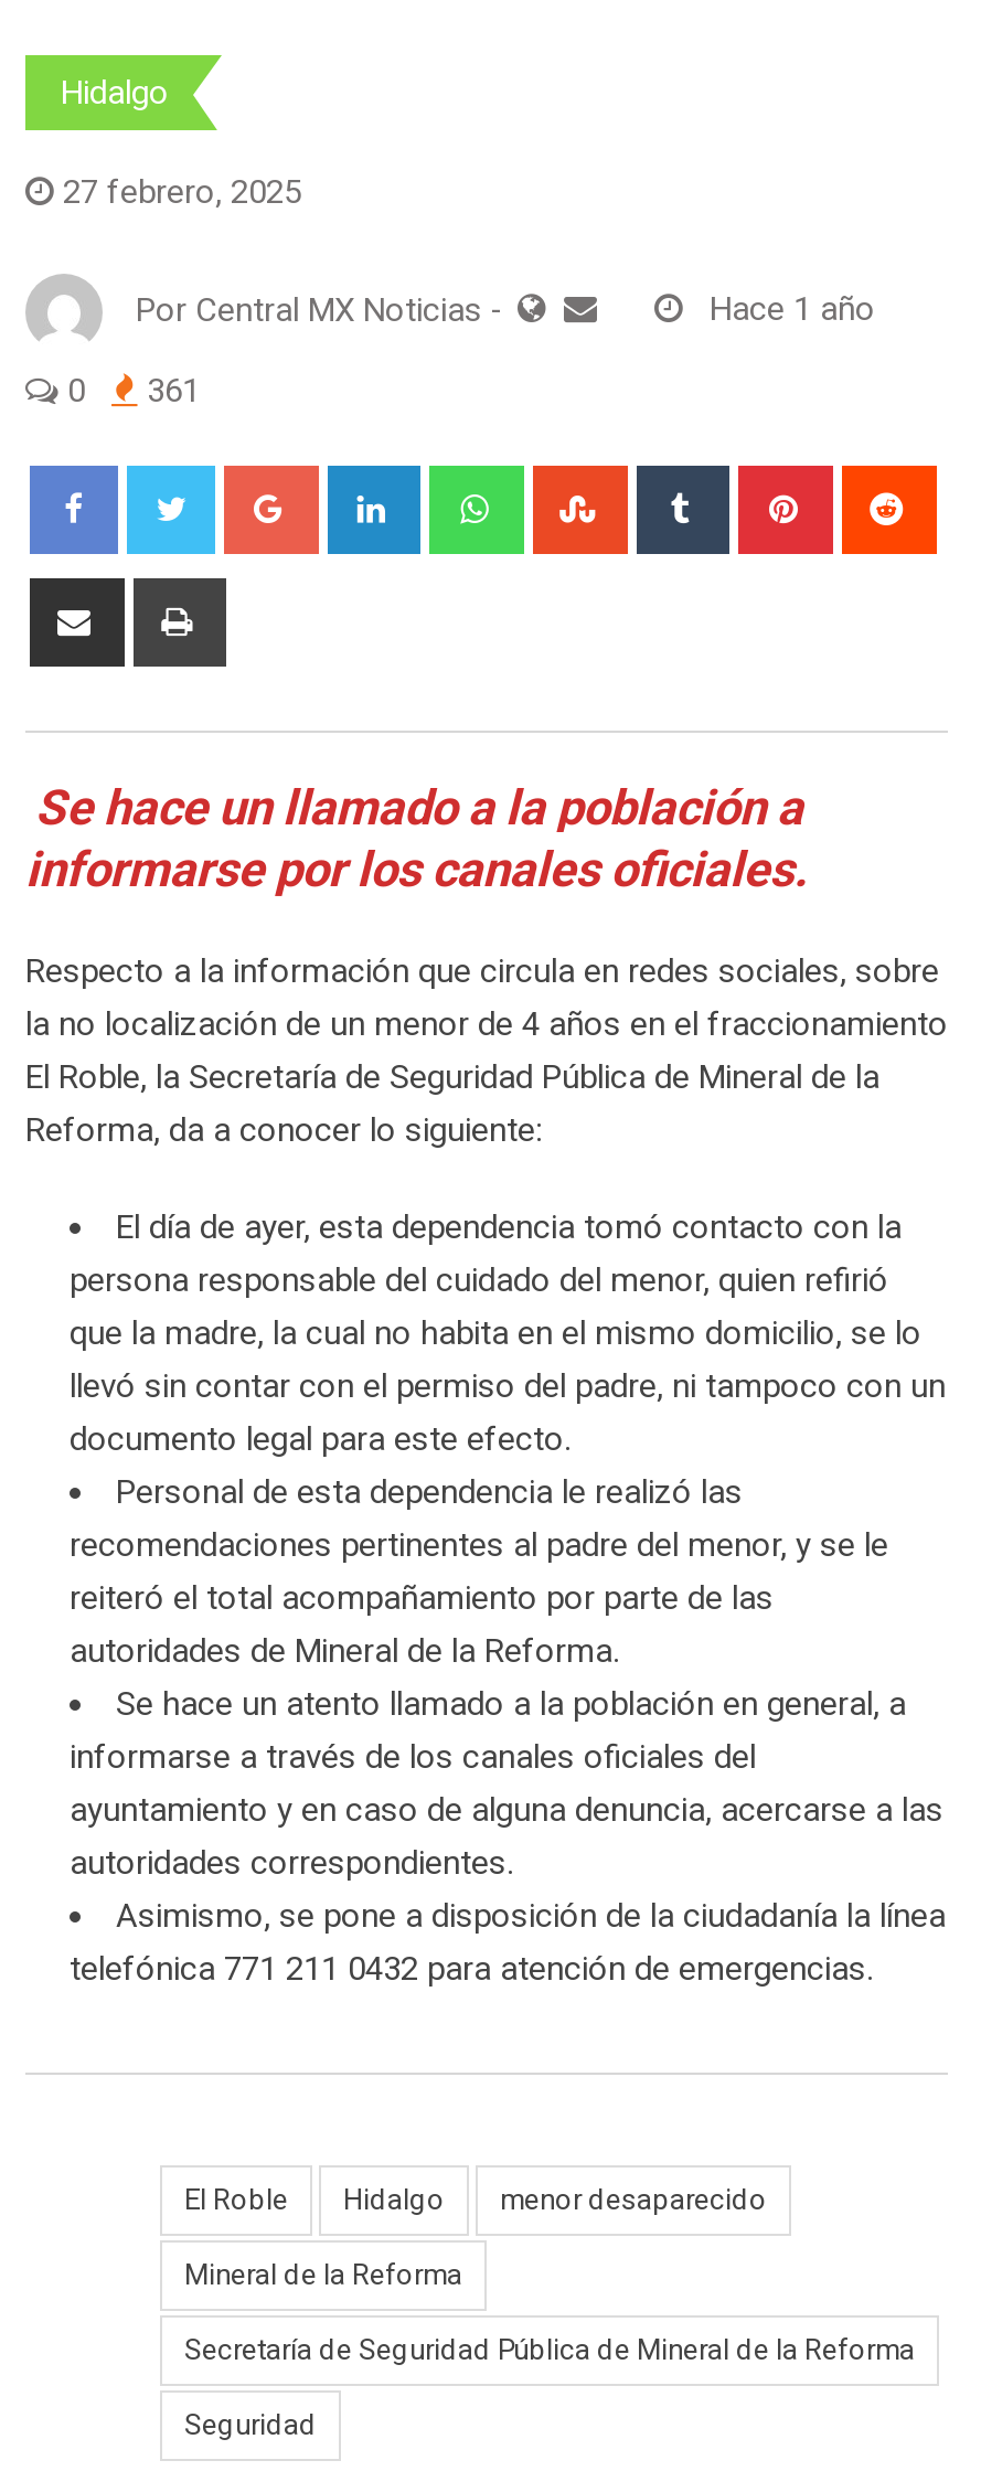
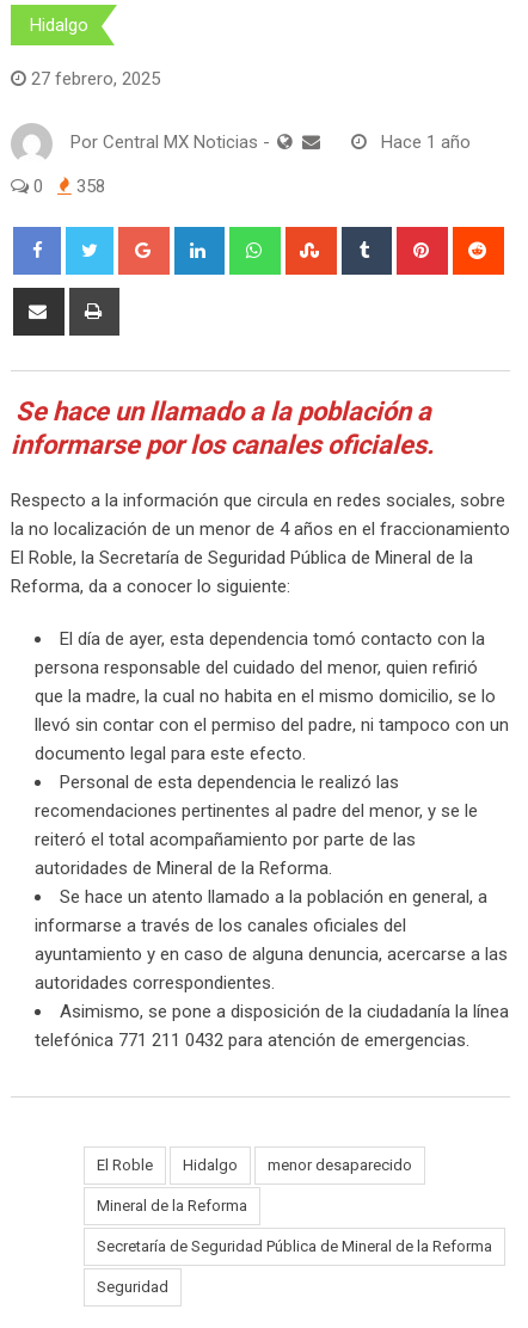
- 0 361
+ 0 358
